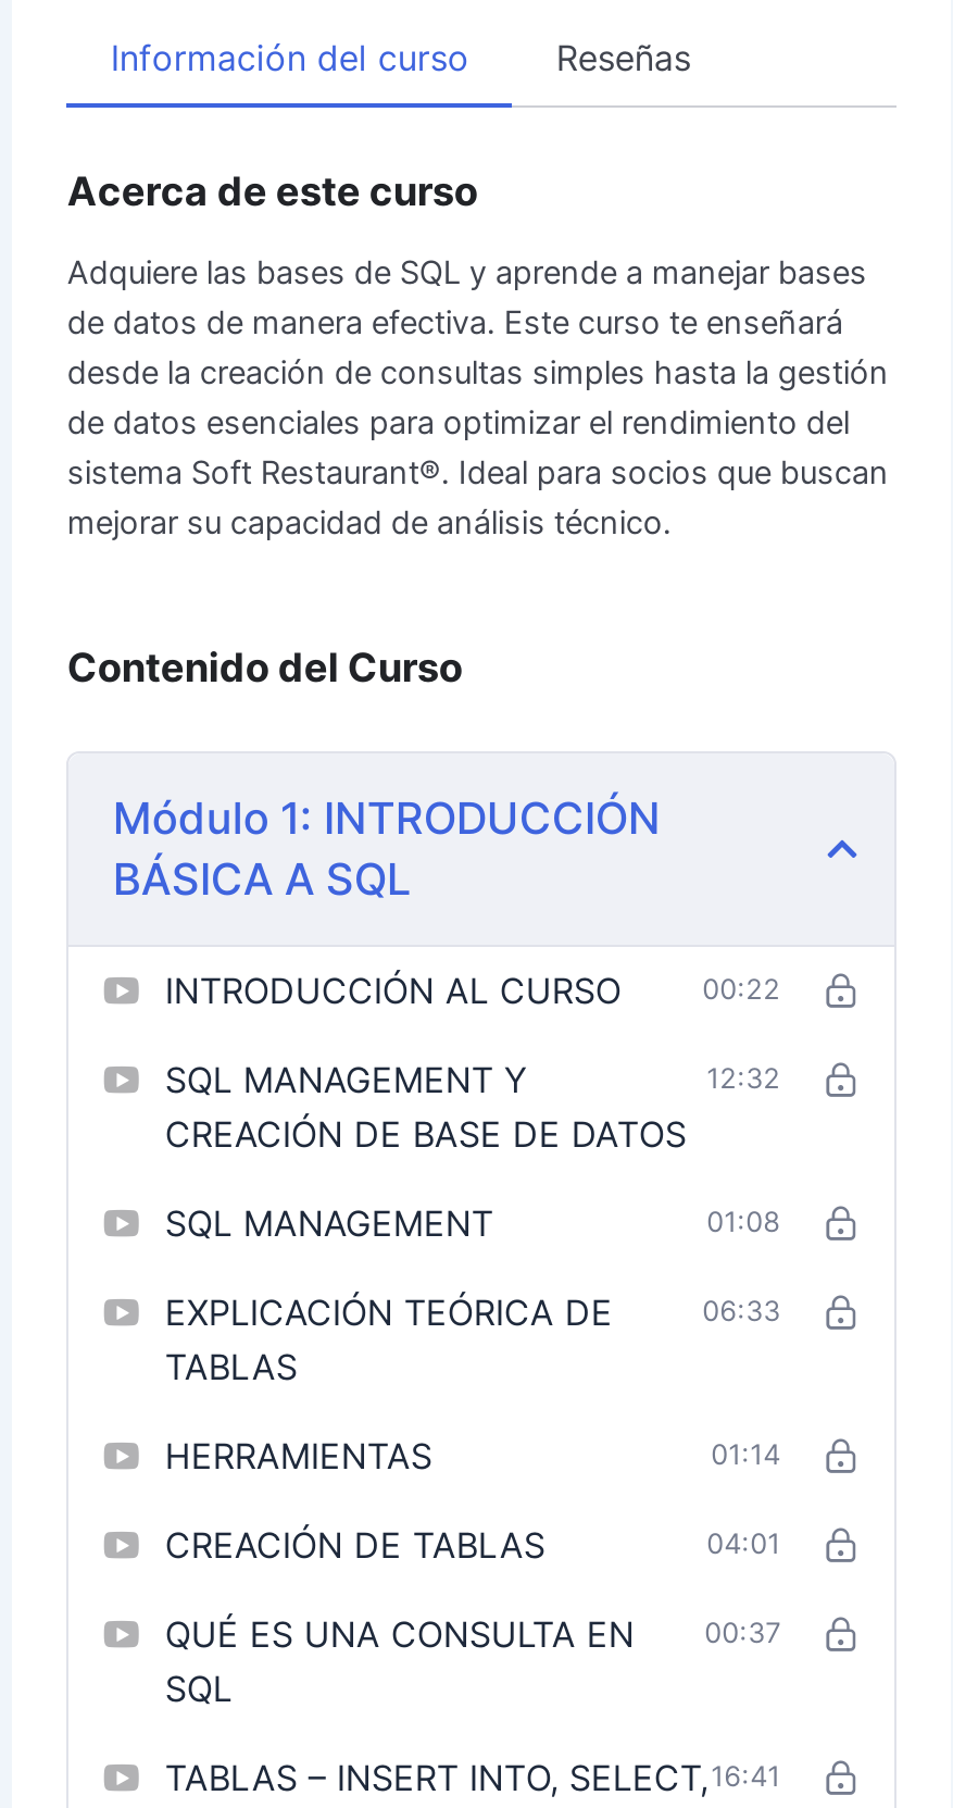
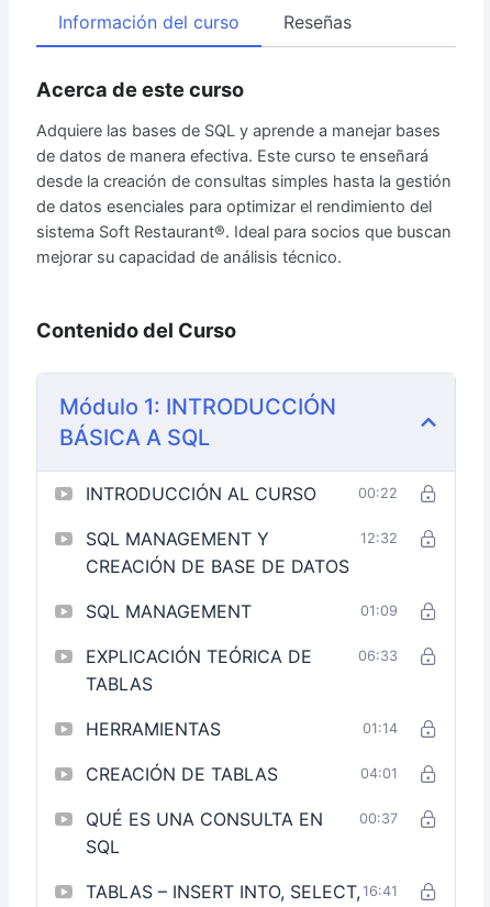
- 01:08
+ 01:09
